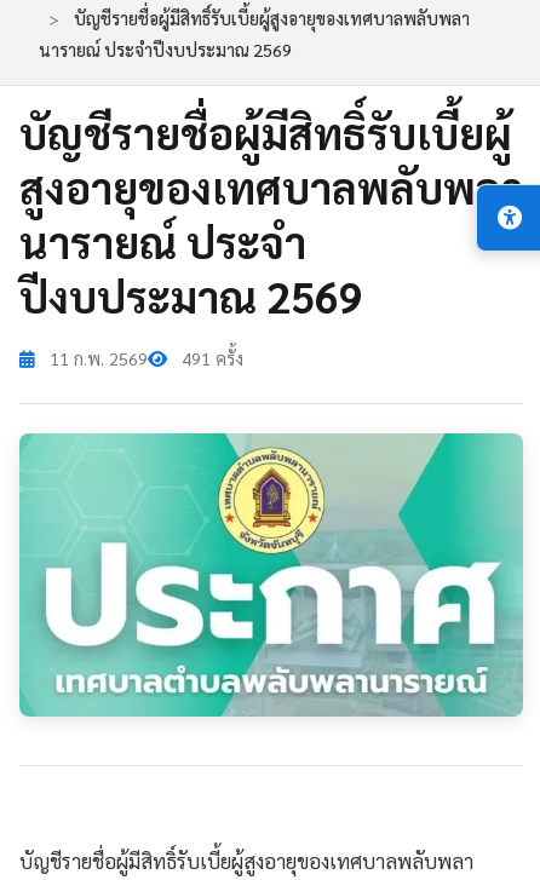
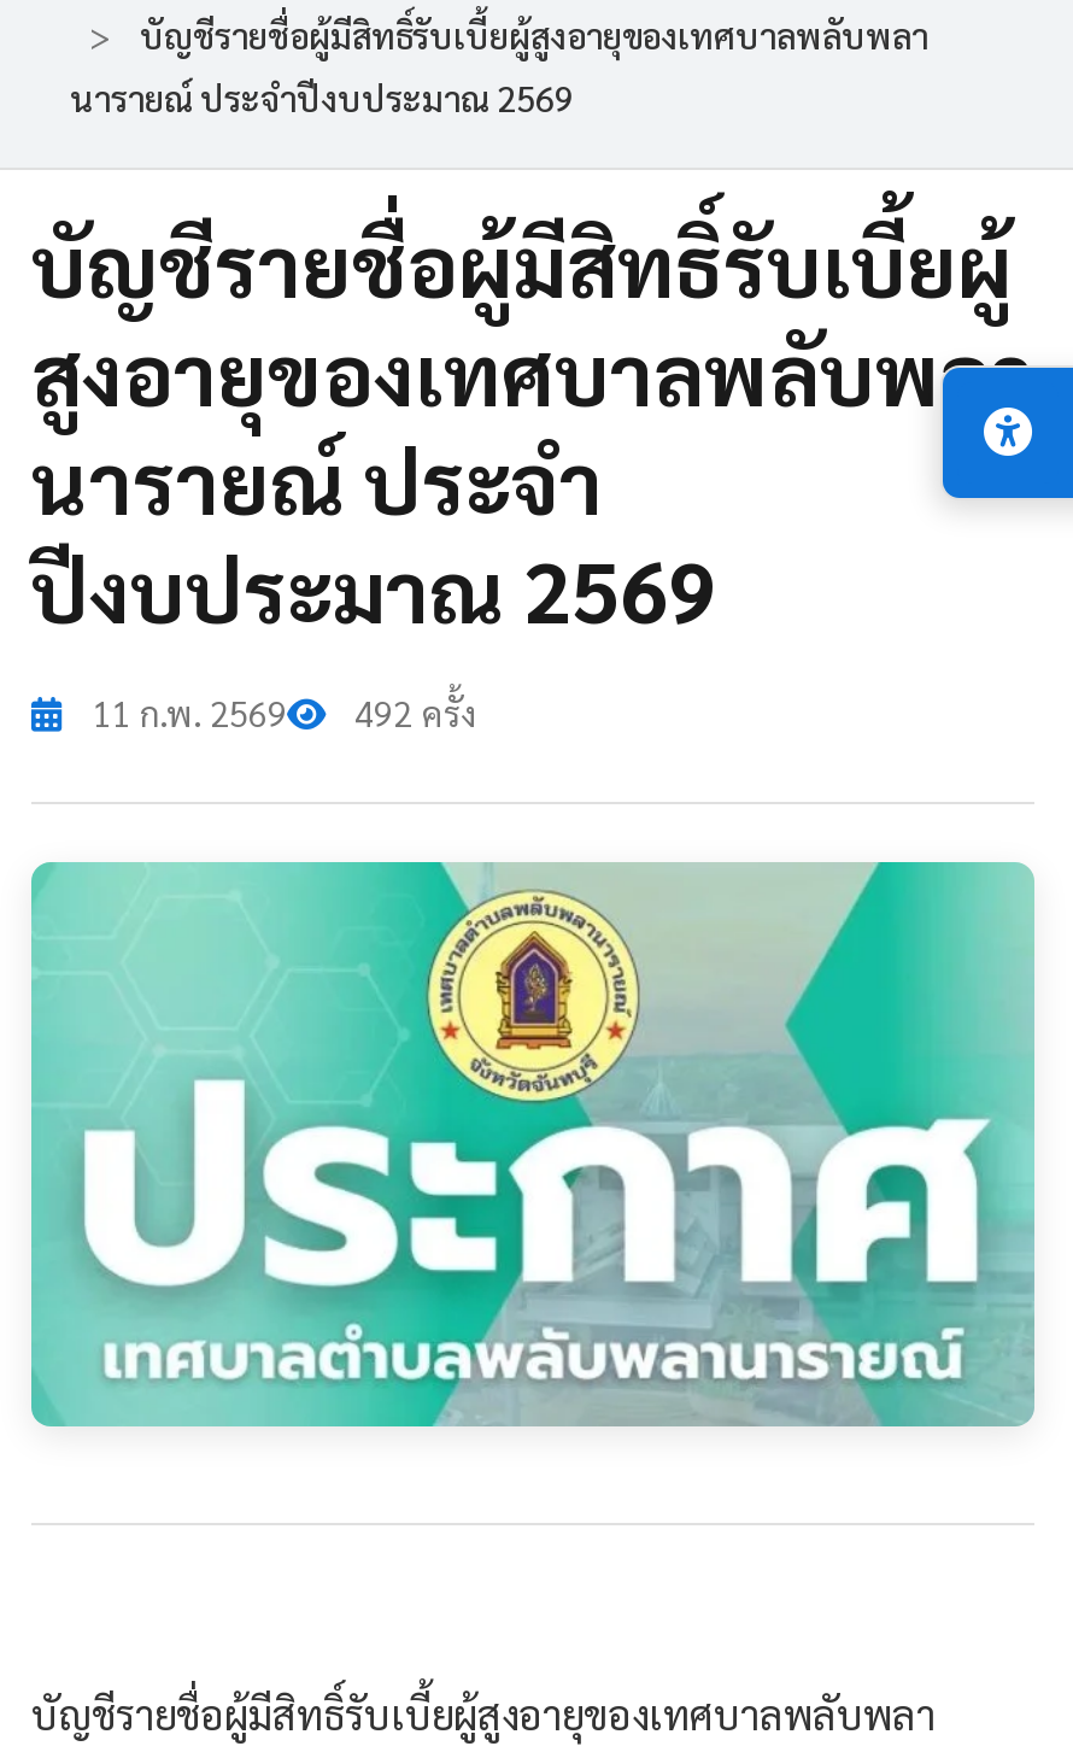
- 491 ครั้ง
+ 492 ครั้ง
